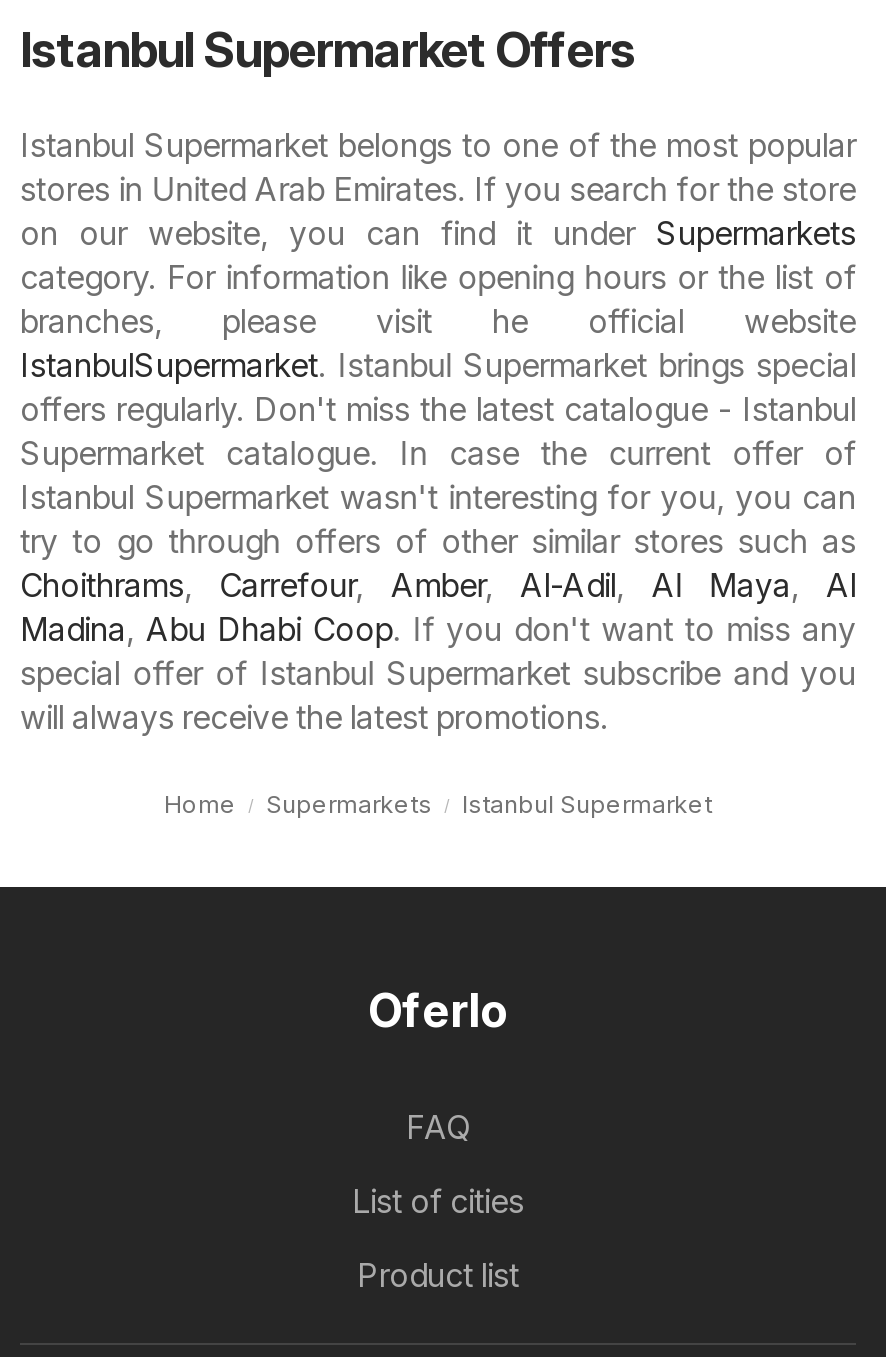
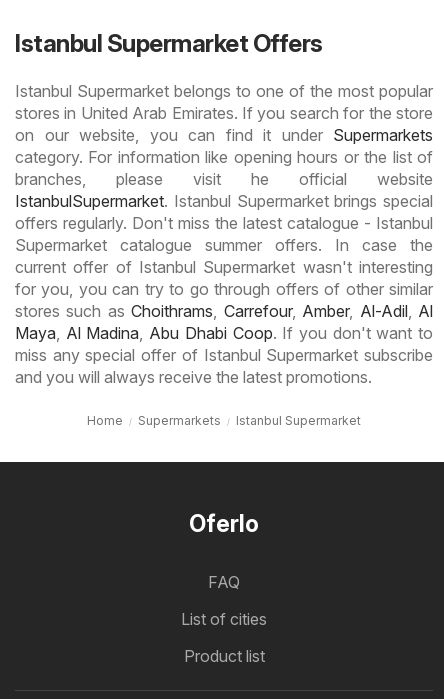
- Supermarket catalogue. In case the current offer of
- Istanbul Supermarket wasn't interesting for you, you can
- try to go through offers of other similar stores such as
- Choithrams, Carrefour, Amber, Al-Adil, Al Maya, Al
- Madina, Abu Dhabi Coop. If you don't want to miss any
- special offer of Istanbul Supermarket subscribe and you
- will always receive the latest promotions.
+ Supermarket catalogue summer offers. In case the
+ current offer of Istanbul Supermarket wasn't interesting
+ for you, you can try to go through offers of other similar
+ stores such as Choithrams, Carrefour, Amber, Al-Adil, Al
+ Maya, Al Madina, Abu Dhabi Coop. If you don't want to
+ miss any special offer of Istanbul Supermarket subscribe
+ and you will always receive the latest promotions.
